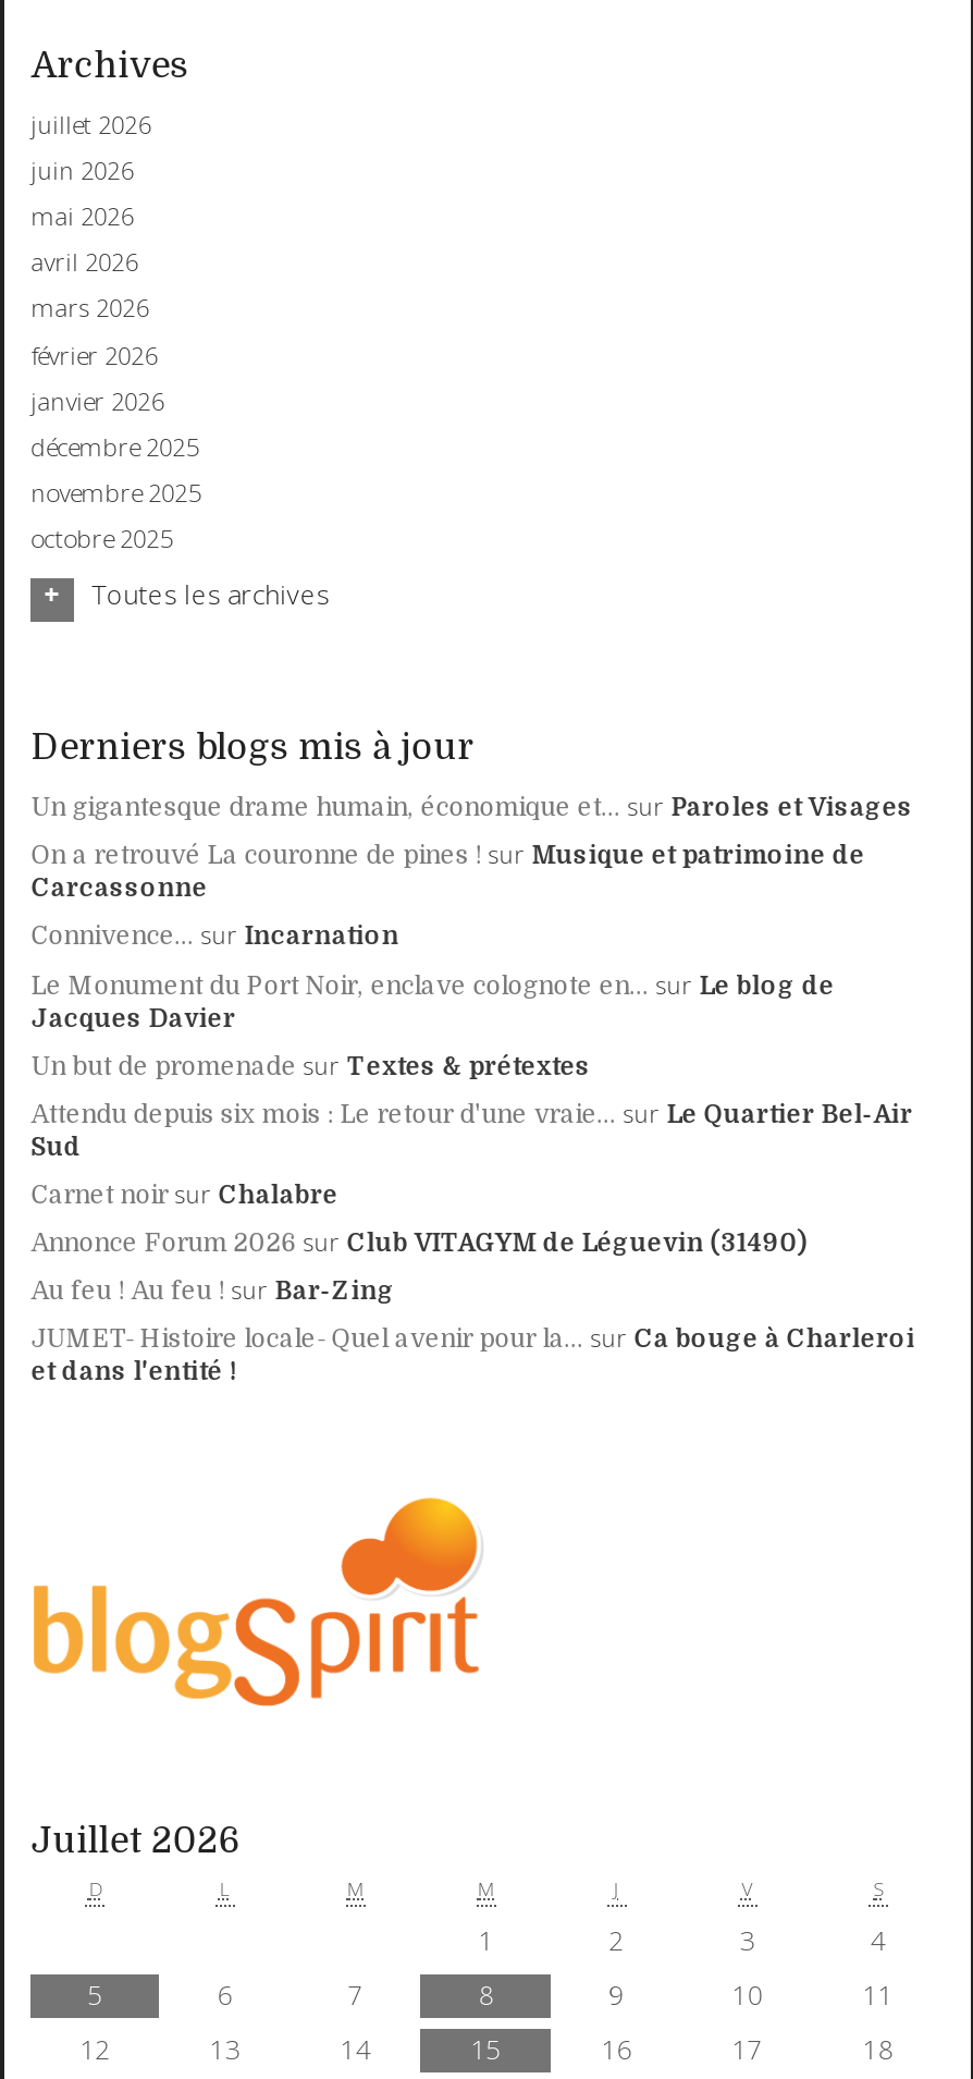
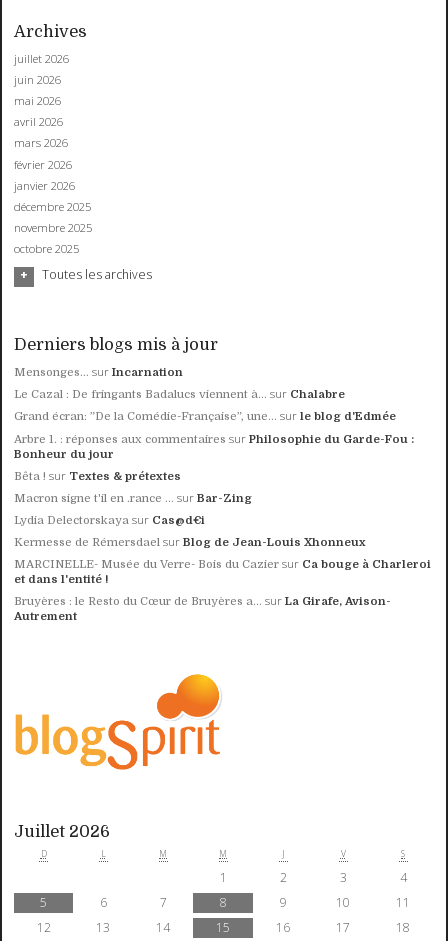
- Un gigantesque drame humain, économique et... sur Paroles et Visages
- On a retrouvé La couronne de pines ! sur Musique et patrimoine de
- Carcassonne
- Connivence... sur Incarnation
- Le Monument du Port Noir, enclave colognote en... sur Le blog de
- Jacques Davier
- Un but de promenade sur Textes & prétextes
- Attendu depuis six mois : Le retour d'une vraie... sur Le Quartier Bel-Air
- Sud
- Carnet noir sur Chalabre
- Annonce Forum 2026 sur Club VITAGYM de Léguevin (31490)
- Au feu ! Au feu ! sur Bar-Zing
- JUMET- Histoire locale- Quel avenir pour la... sur Ca bouge à Charleroi
+ Mensonges... sur Incarnation
+ Le Cazal : De fringants Badalucs viennent à... sur Chalabre
+ Grand écran: ”De la Comédie-Française”, une... sur le blog d'Edmée
+ Arbre 1. : réponses aux commentaires sur Philosophie du Garde-Fou :
+ Bonheur du jour
+ Bêta ! sur Textes & prétextes
+ Macron signe t'il en .rance ... sur Bar-Zing
+ Lydia Delectorskaya sur Cas@d€i
+ Kermesse de Rémersdael sur Blog de Jean-Louis Xhonneux
+ MARCINELLE- Musée du Verre- Bois du Cazier sur Ca bouge à Charleroi

moved up: et dans l'entité !

+ Bruyères : le Resto du Cœur de Bruyères a... sur La Girafe, Avison-
+ Autrement
